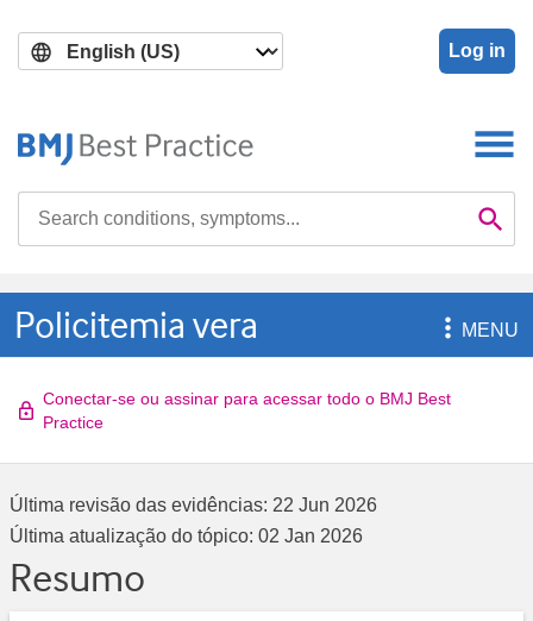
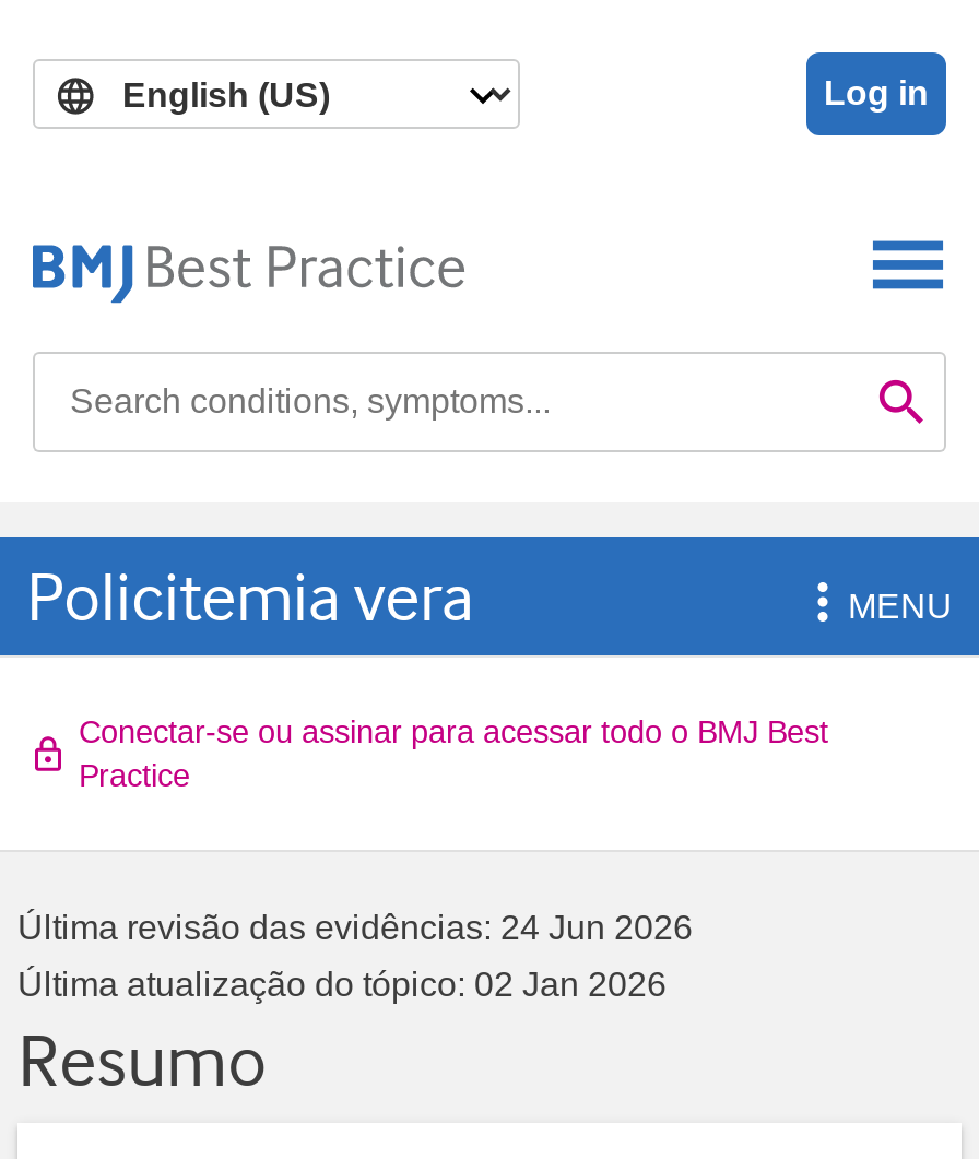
- Última revisão das evidências: 22 Jun 2026
+ Última revisão das evidências: 24 Jun 2026
